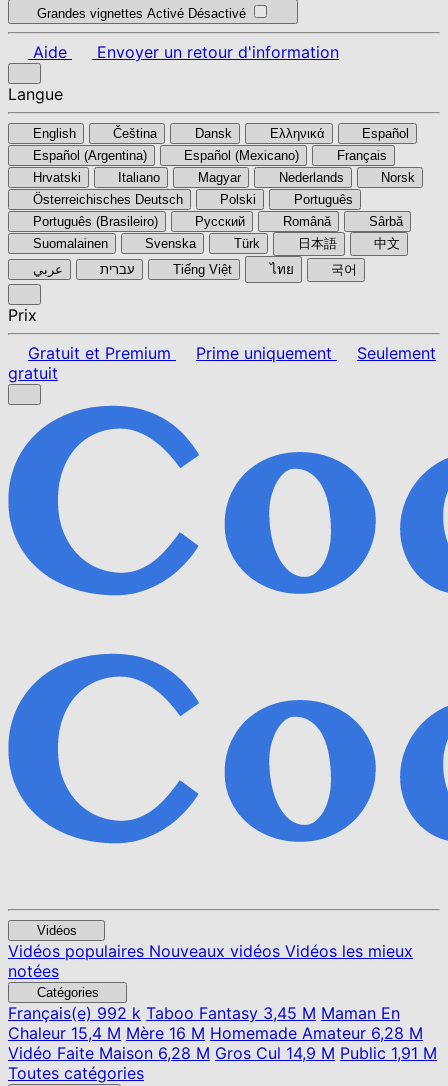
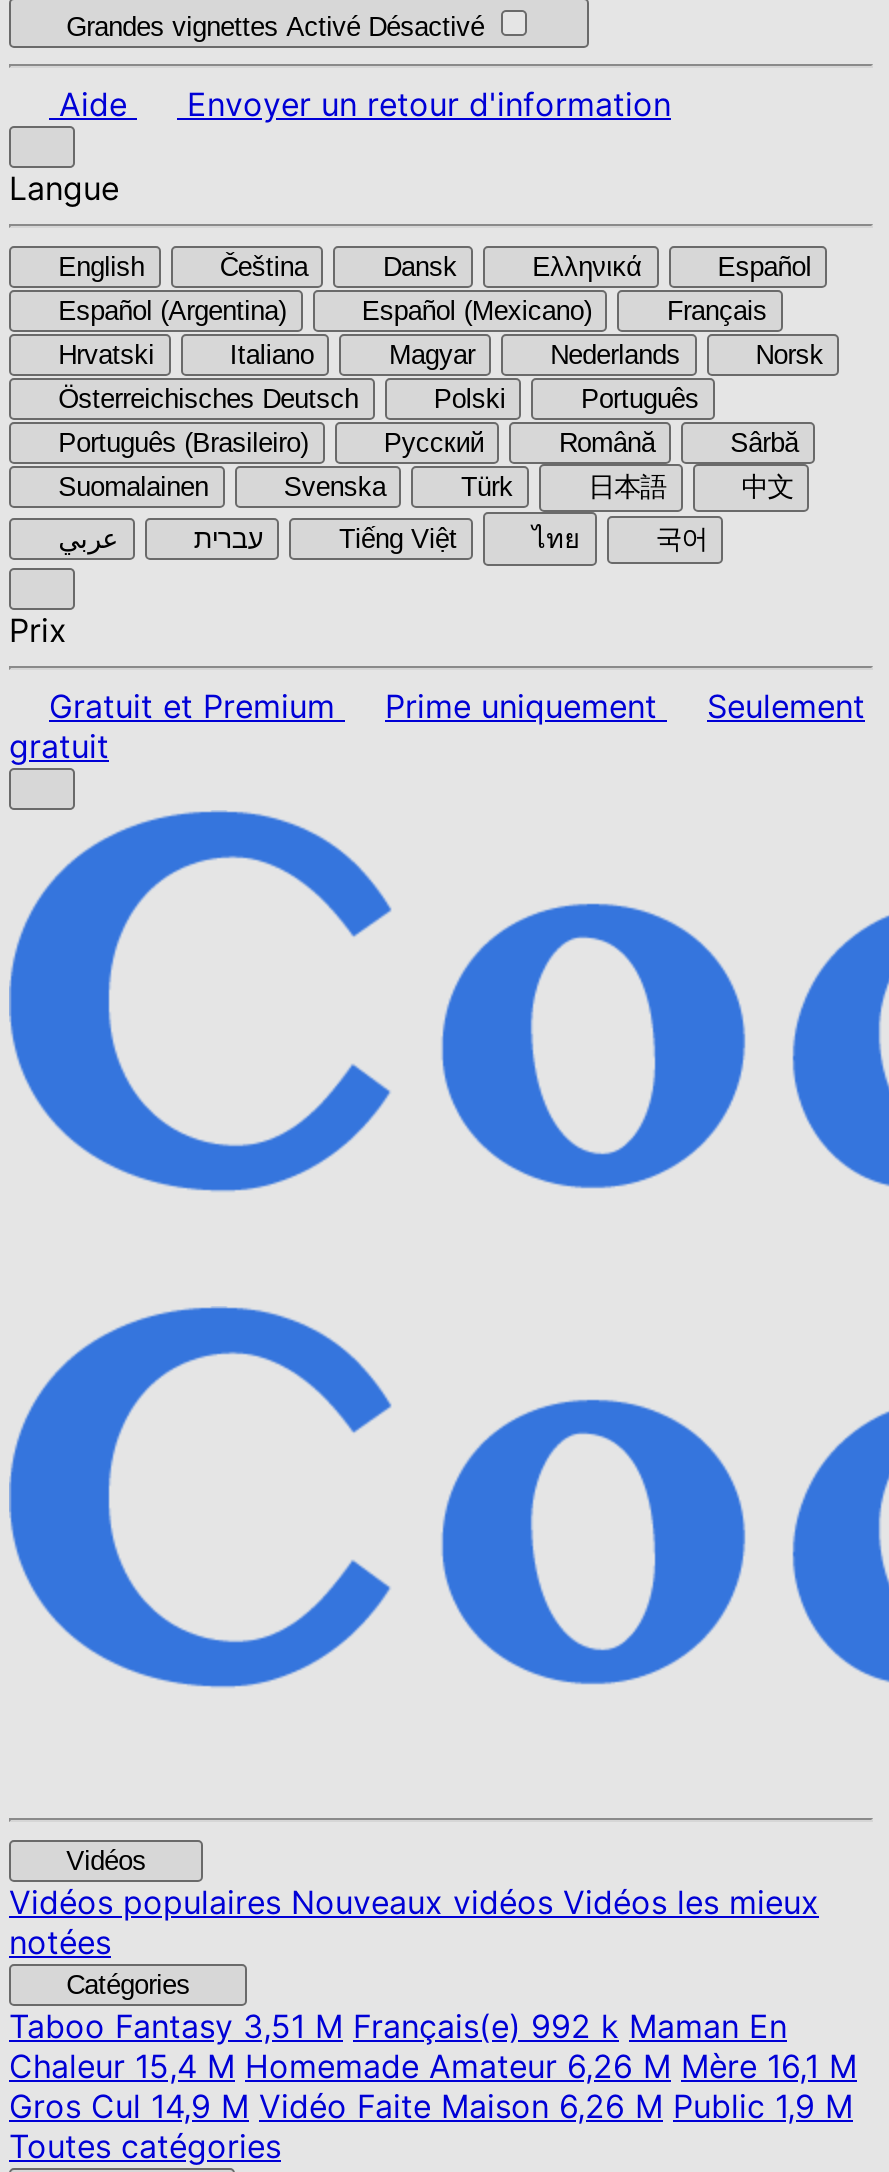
- Français(e)992 k Taboo Fantasy 3,45 M Maman En
+ Taboo Fantasy3,51 M Français(e) 992 k Maman En

- Chaleur 15,4 M Mère 16 M Homemade Amateur 6,28 M
+ Chaleur 15,4 M Homemade Amateur 6,26 M Mère 16,1 M

- Vidéo Faite Maison 6,28 M Gros Cul 14,9 M Public 1,91 M
+ Gros Cul 14,9 M Vidéo Faite Maison 6,26 M Public 1,9 M
